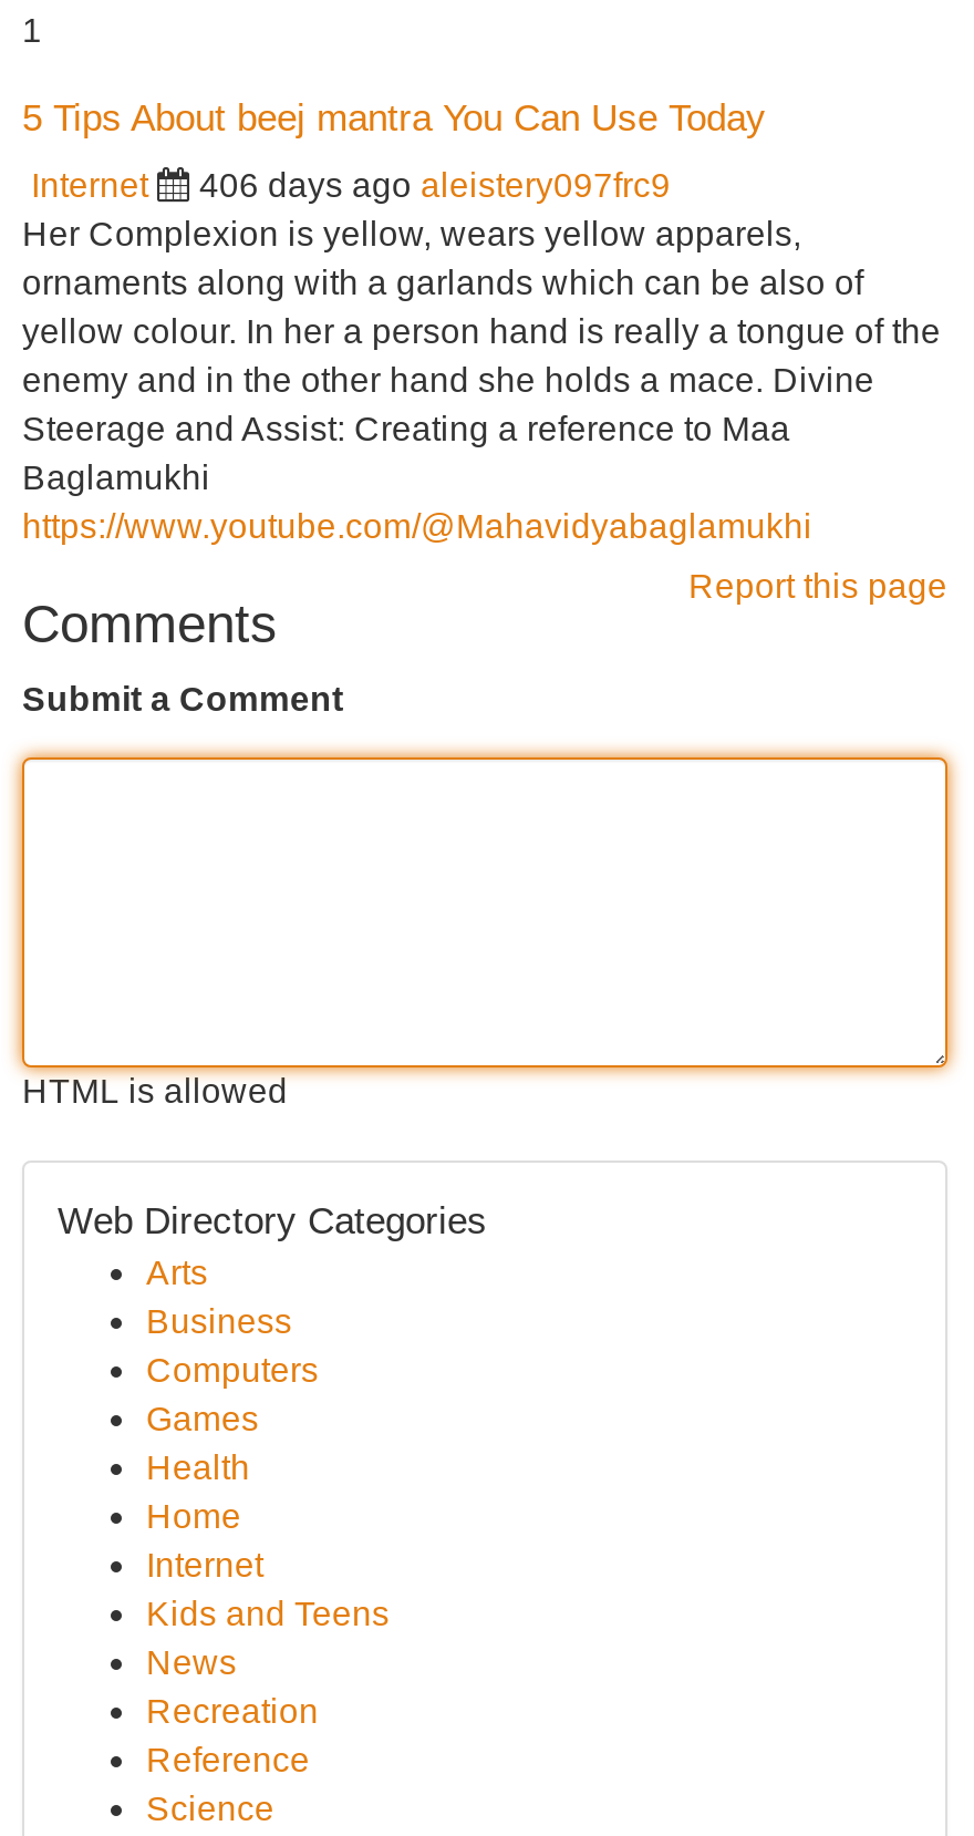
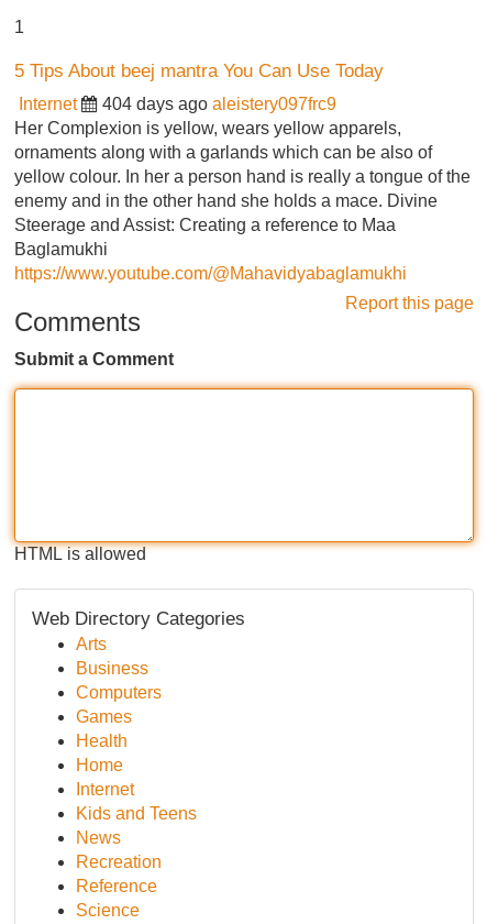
- 406 days ago aleistery097frc9
+ 404 days ago aleistery097frc9
